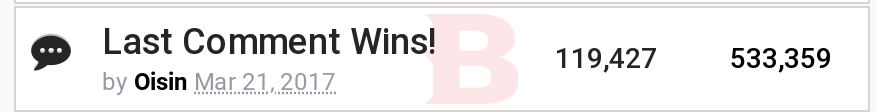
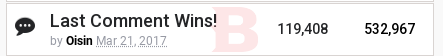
- 119,427
- 533,359
+ 119,408
+ 532,967
